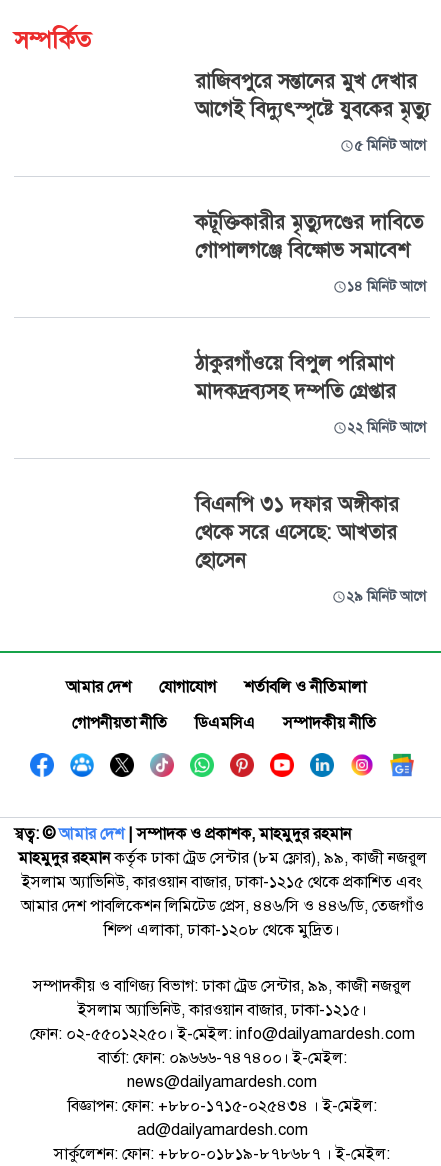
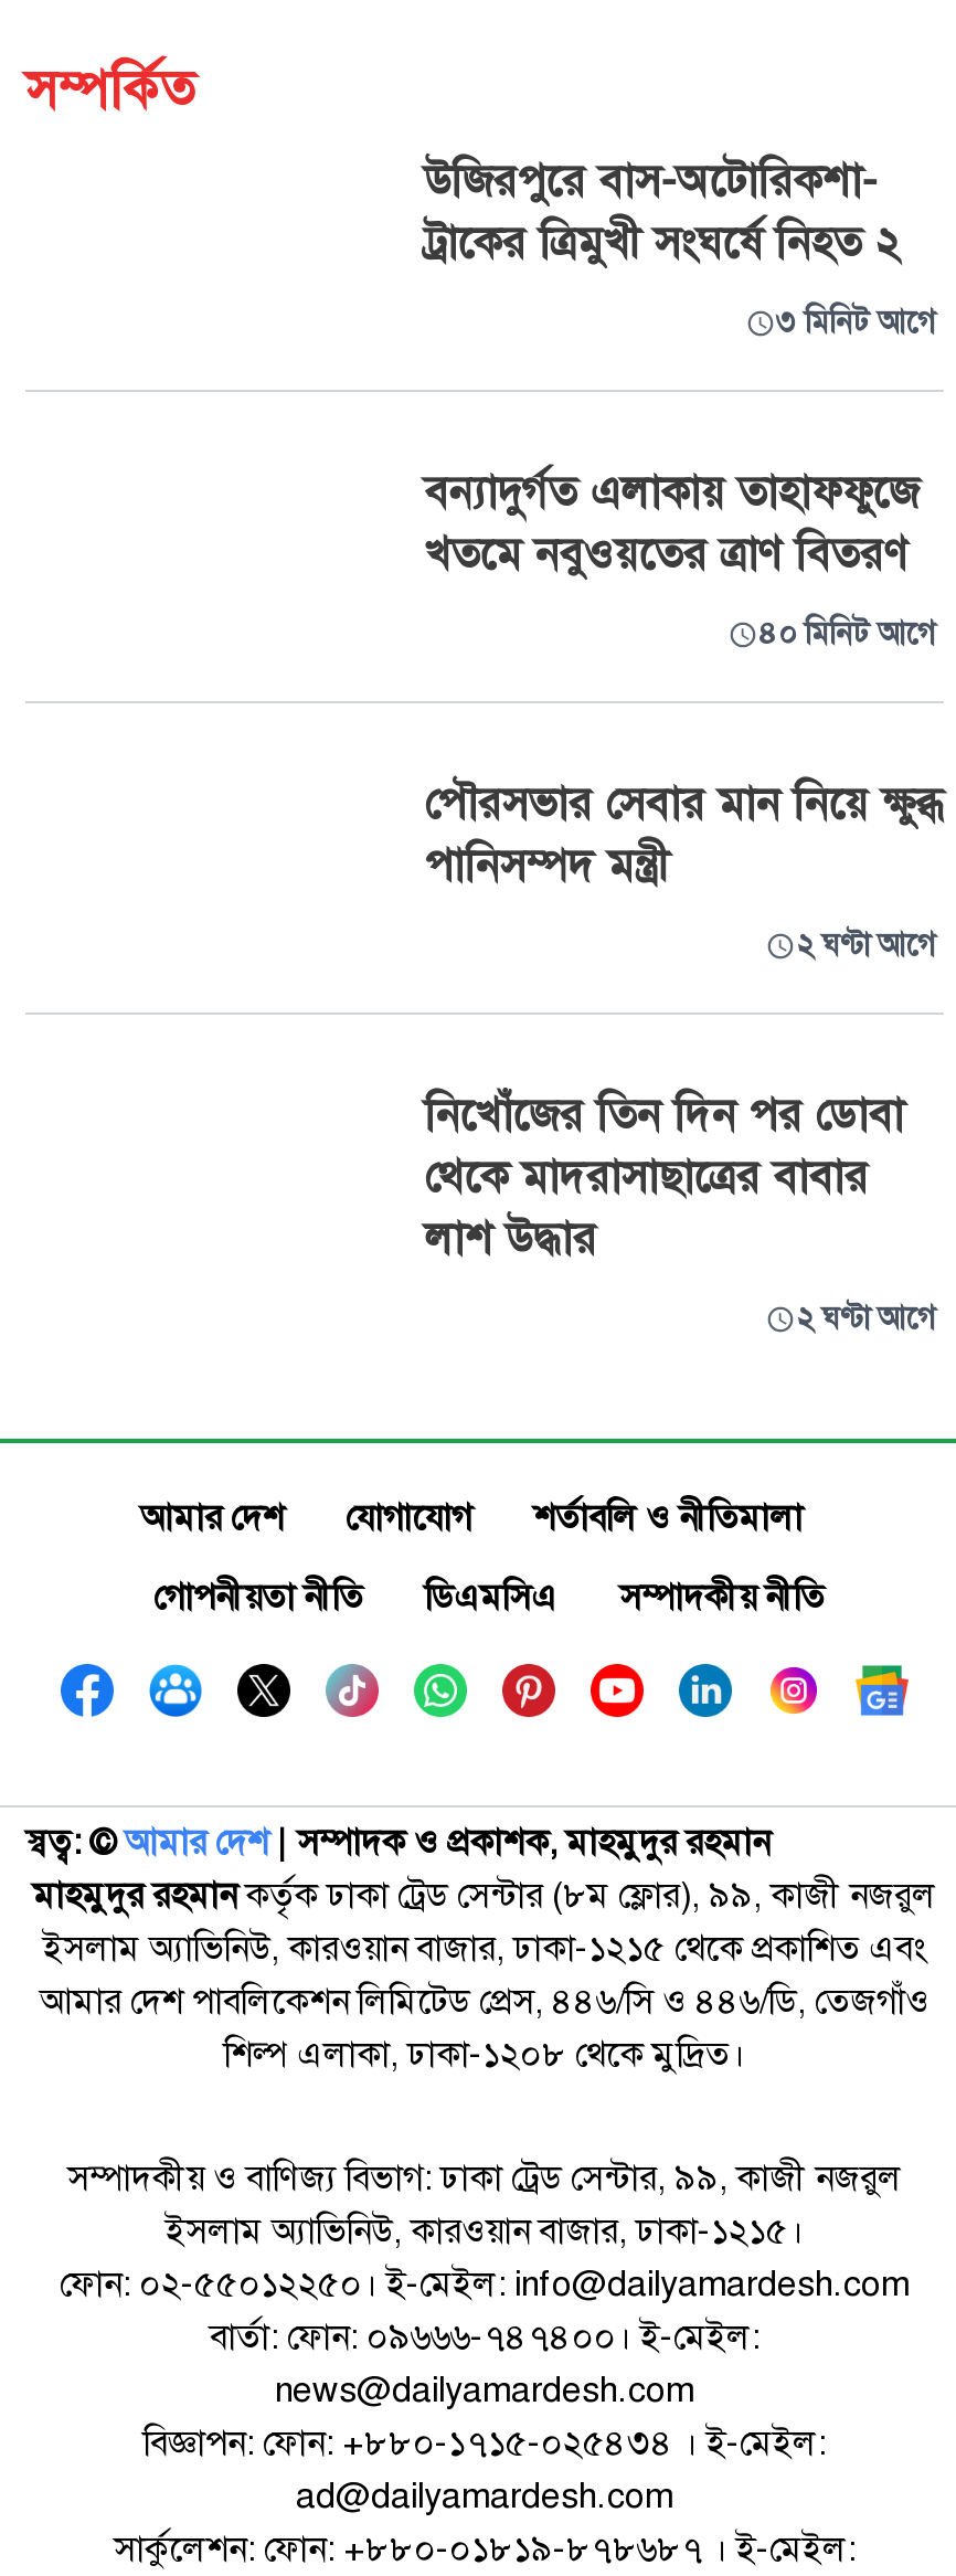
- রাজিবপুরে সন্তানের মুখ দেখার
- আগেই বিদ্যুৎস্পৃষ্টে যুবকের মৃত্যু
+ উজিরপুরে বাস-অটোরিকশা-
+ ট্রাকের ত্রিমুখী সংঘর্ষে নিহত ২

- ৫ মিনিট আগে
+ ৩ মিনিট আগে

- কটূক্তিকারীর মৃত্যুদণ্ডের দাবিতে
- গোপালগঞ্জে বিক্ষোভ সমাবেশ
+ বন্যাদুর্গত এলাকায় তাহাফফুজে
+ খতমে নবুওয়তের ত্রাণ বিতরণ

- ১৪ মিনিট আগে
+ ৪০ মিনিট আগে

- ঠাকুরগাঁওয়ে বিপুল পরিমাণ
- মাদকদ্রব্যসহ দম্পতি গ্রেপ্তার
+ পৌরসভার সেবার মান নিয়ে ক্ষুব্ধ
+ পানিসম্পদ মন্ত্রী

- ২২ মিনিট আগে
+ ২ ঘণ্টা আগে

- বিএনপি ৩১ দফার অঙ্গীকার
- থেকে সরে এসেছে: আখতার
- হোসেন
+ নিখোঁজের তিন দিন পর ডোবা
+ থেকে মাদরাসাছাত্রের বাবার
+ লাশ উদ্ধার

- ২৯ মিনিট আগে
+ ২ ঘণ্টা আগে
